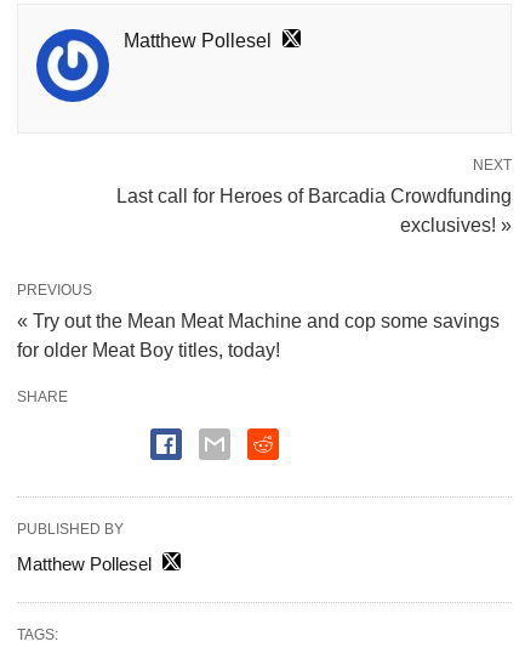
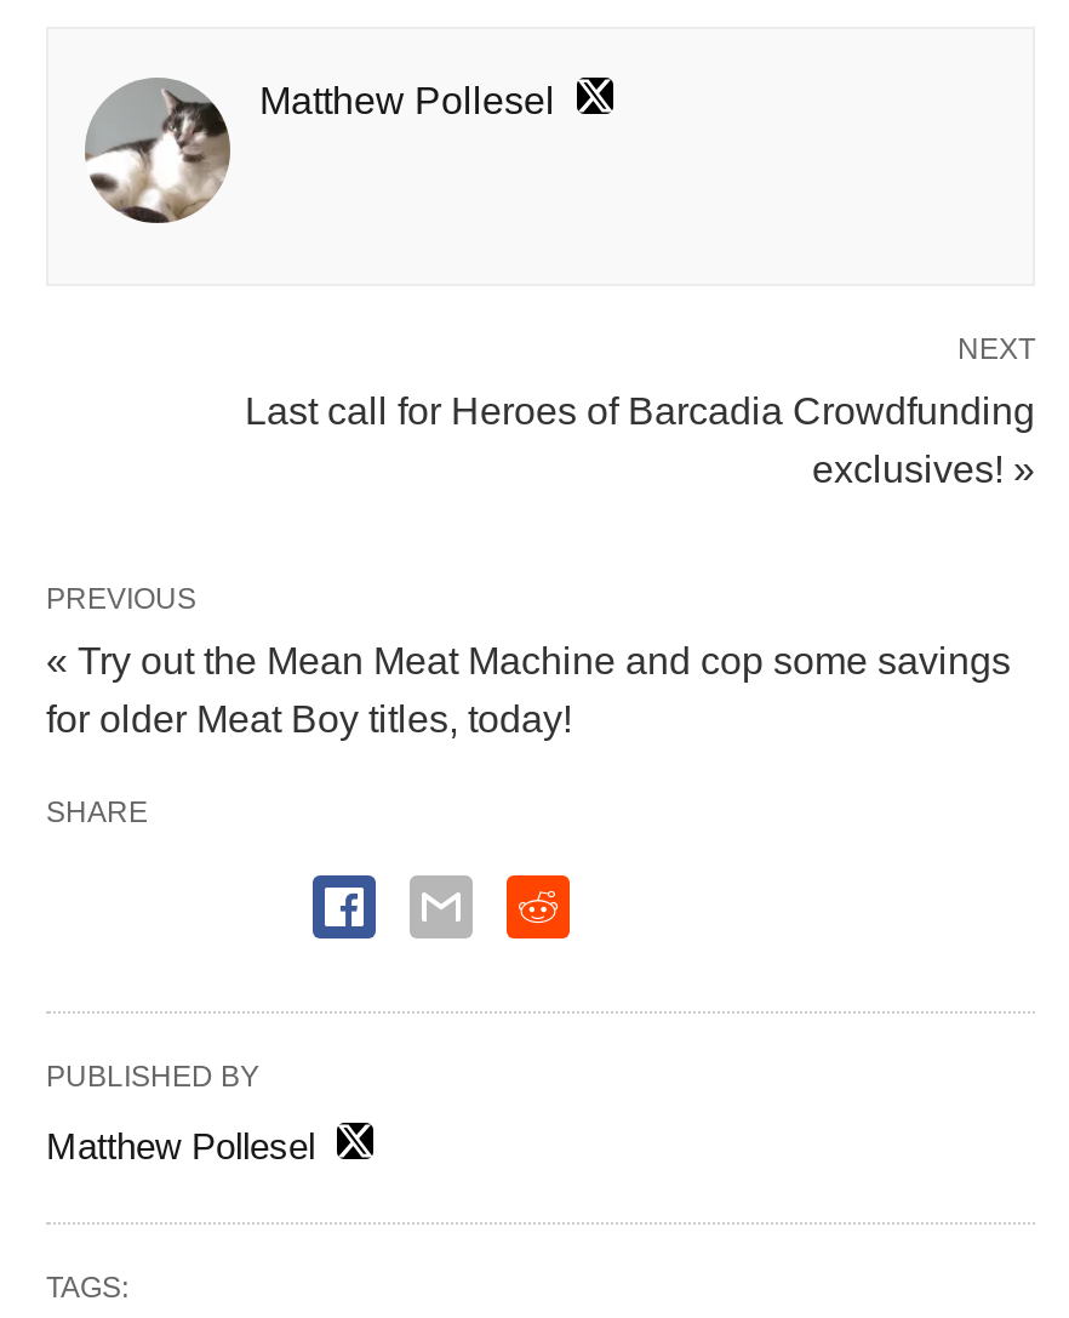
- [image]
+ [image]
